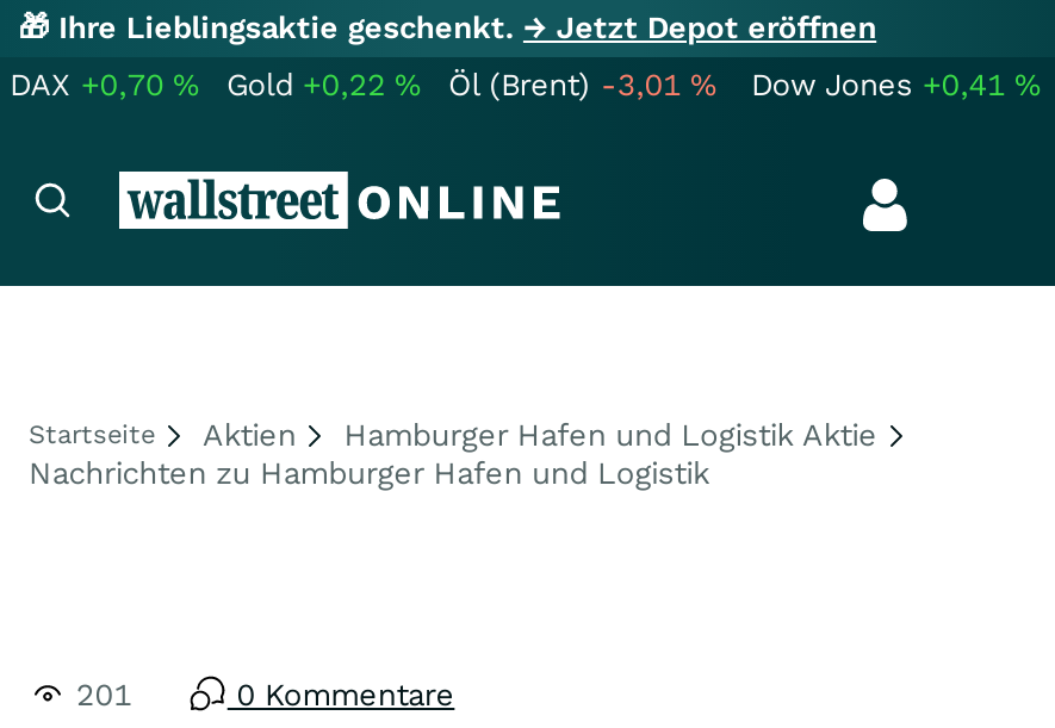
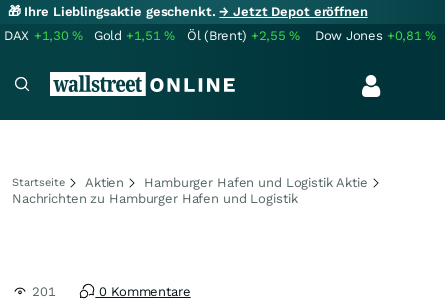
- DAX +0,70%
+ DAX +1,30%

- Gold +0,22%
+ Gold +1,51%

- Öl (Brent) -3,01%
+ Öl (Brent) +2,55%

- Dow Jones +0,41%
+ Dow Jones +0,81%
